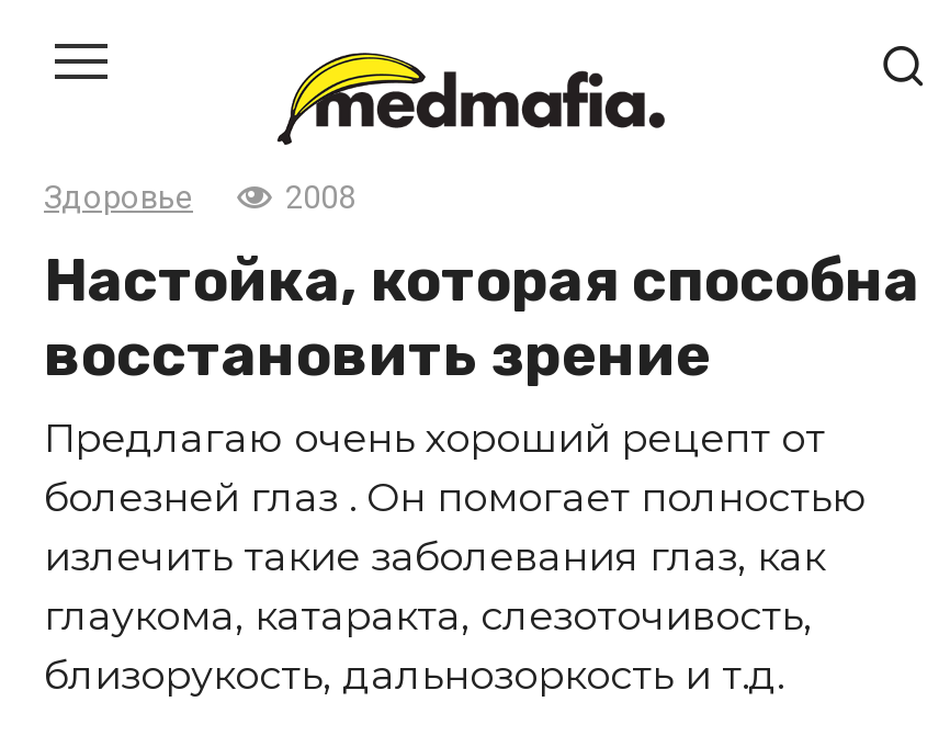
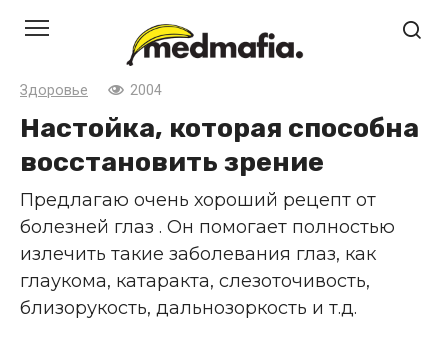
- 2008
+ 2004
